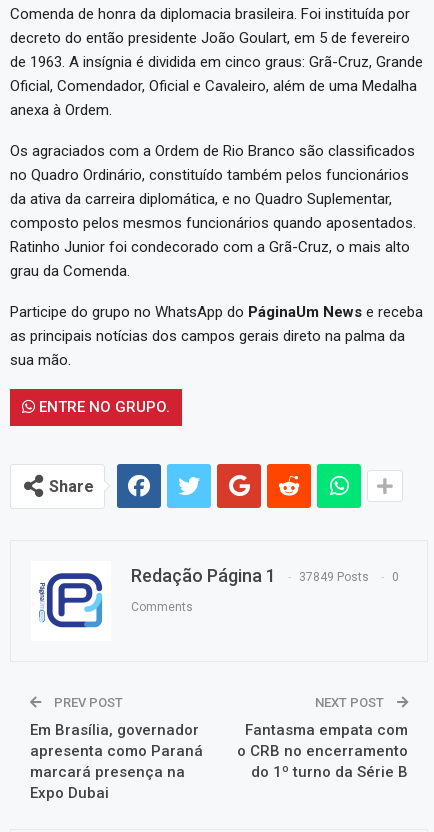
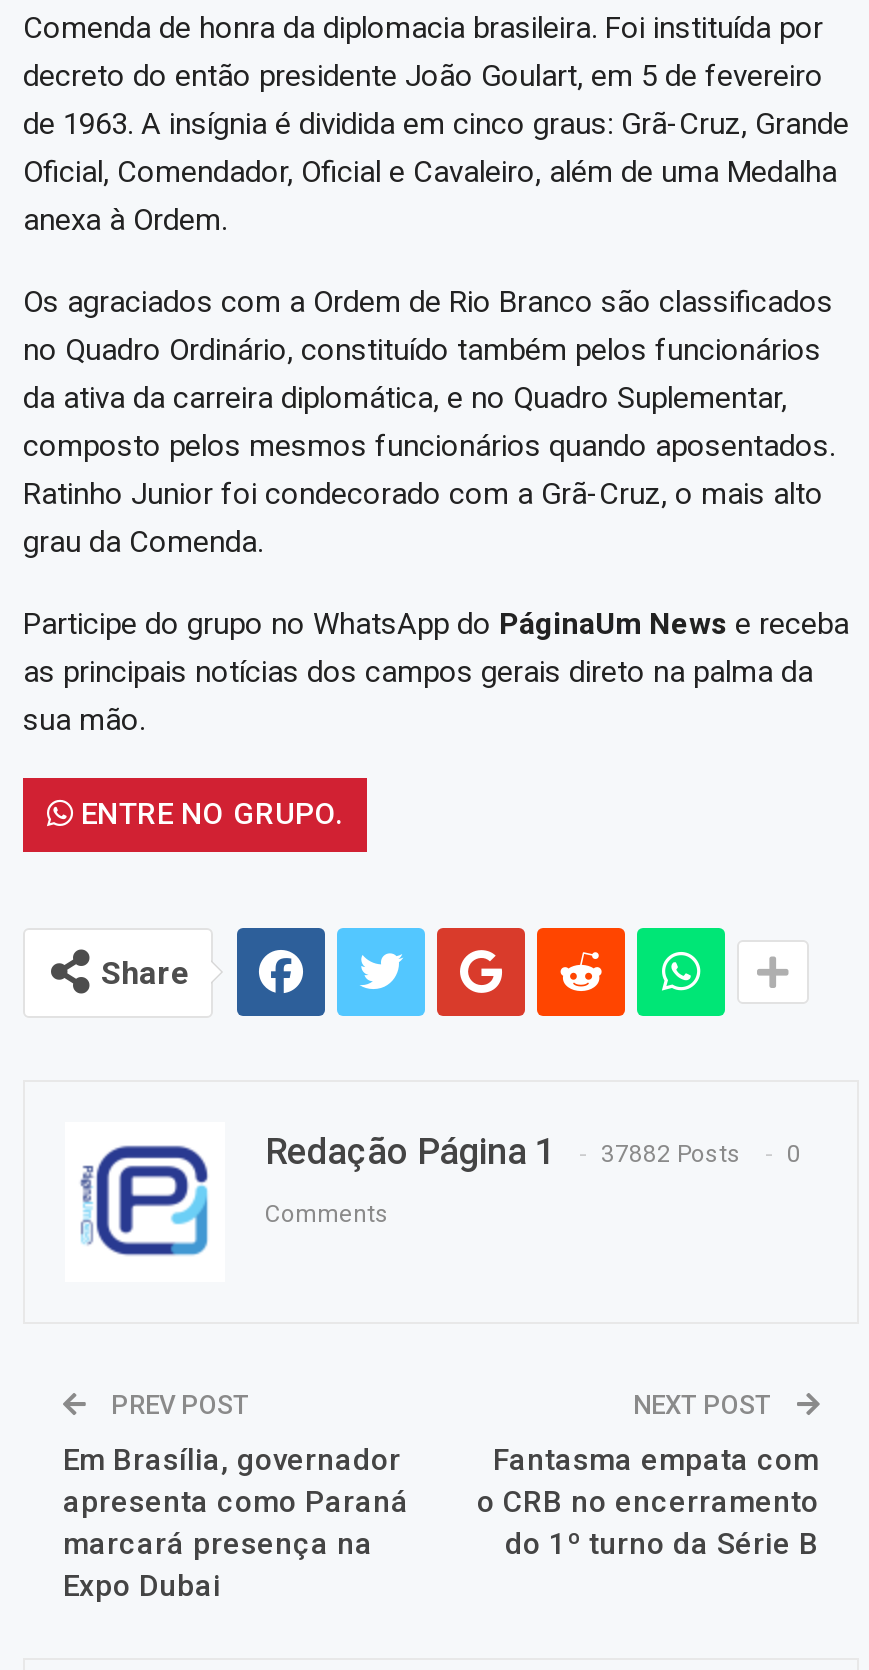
- Redação Página 1 37849 Posts 0
+ Redação Página 1 37882 Posts 0
